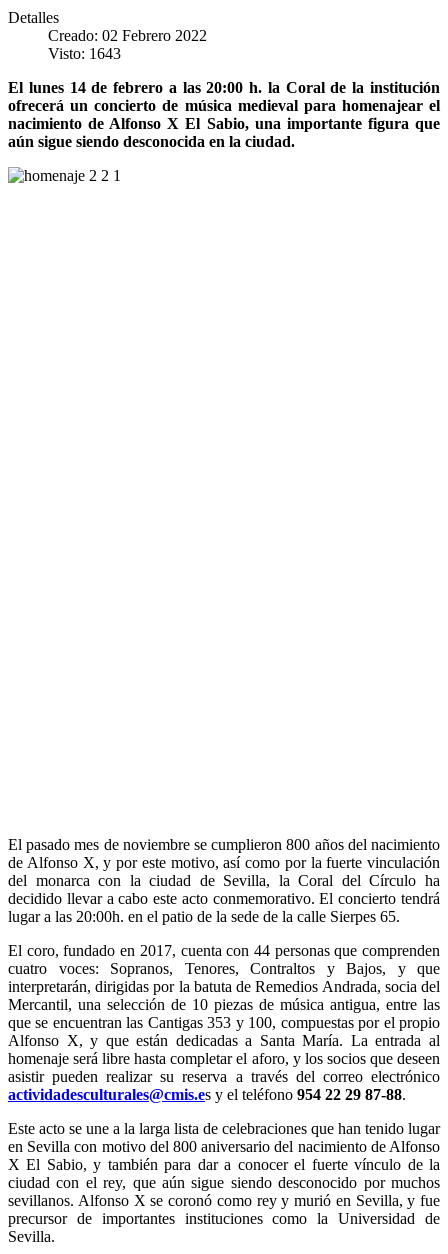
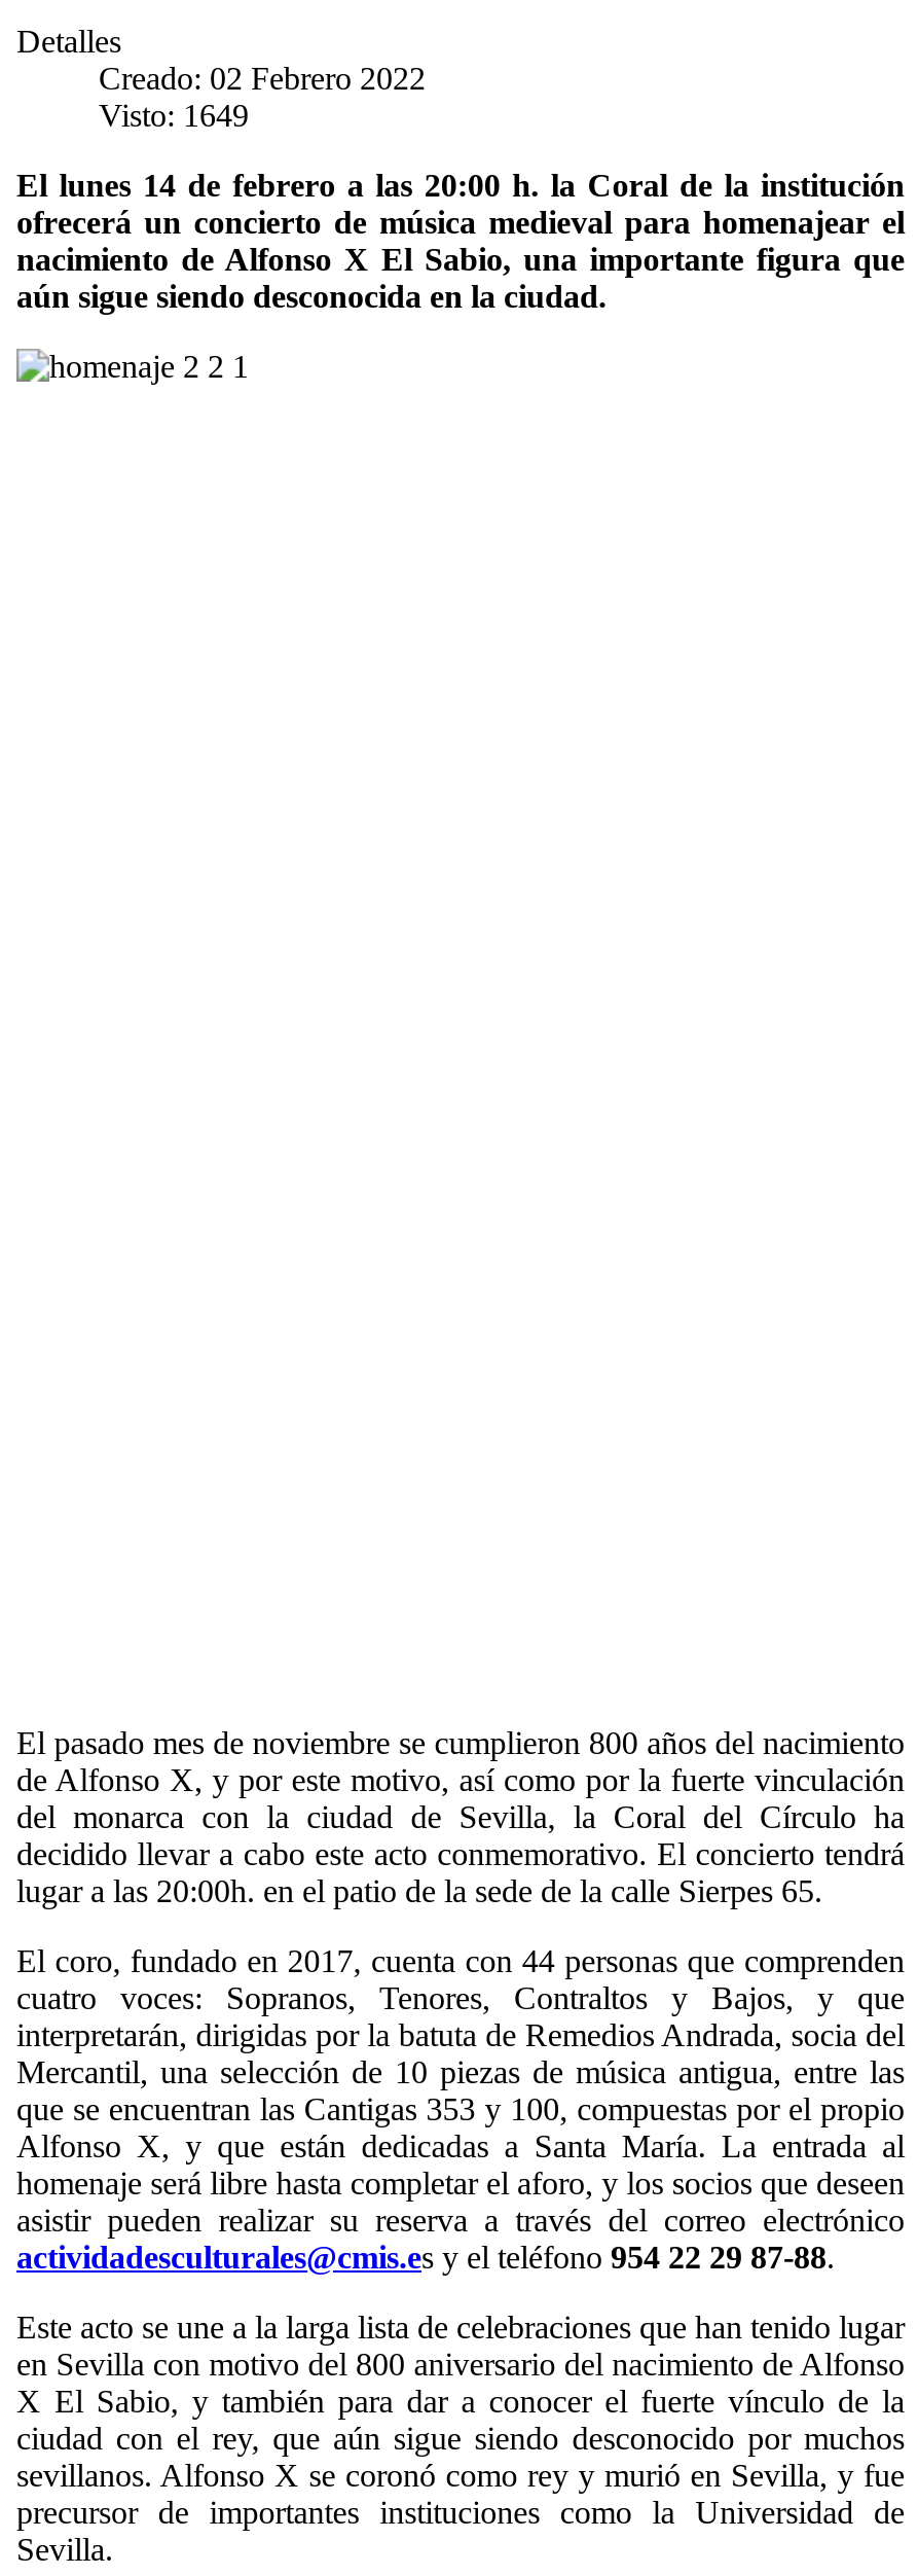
- Visto: 1643
+ Visto: 1649
